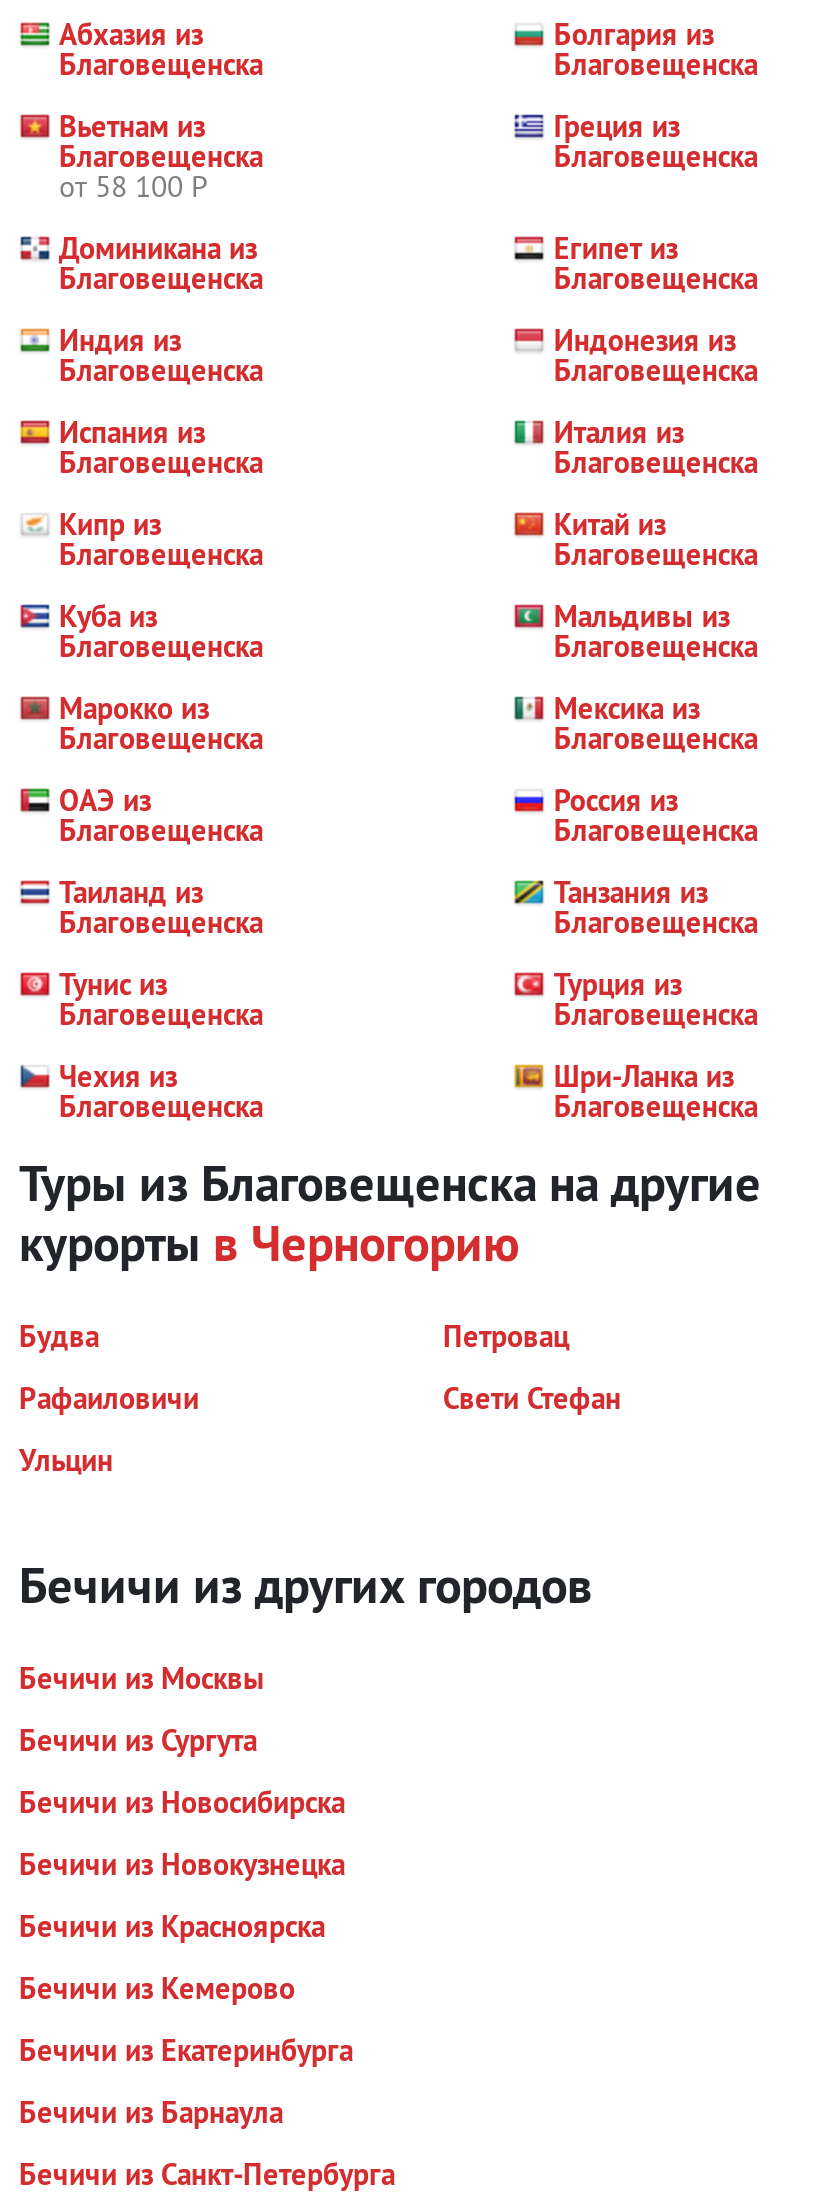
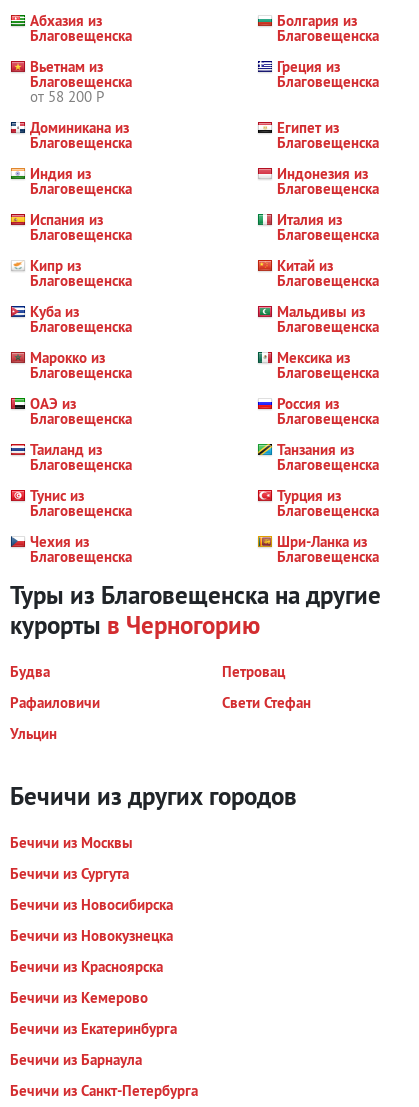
- от 58 100 Р
+ от 58 200 Р
